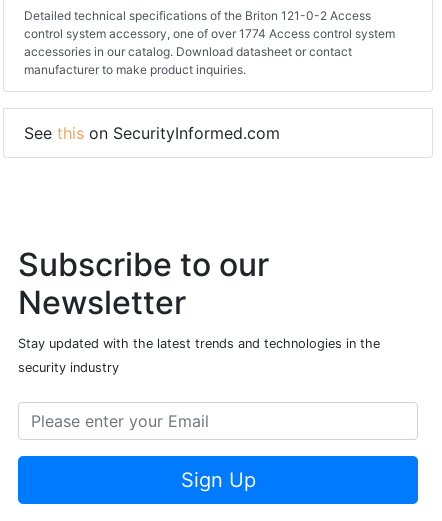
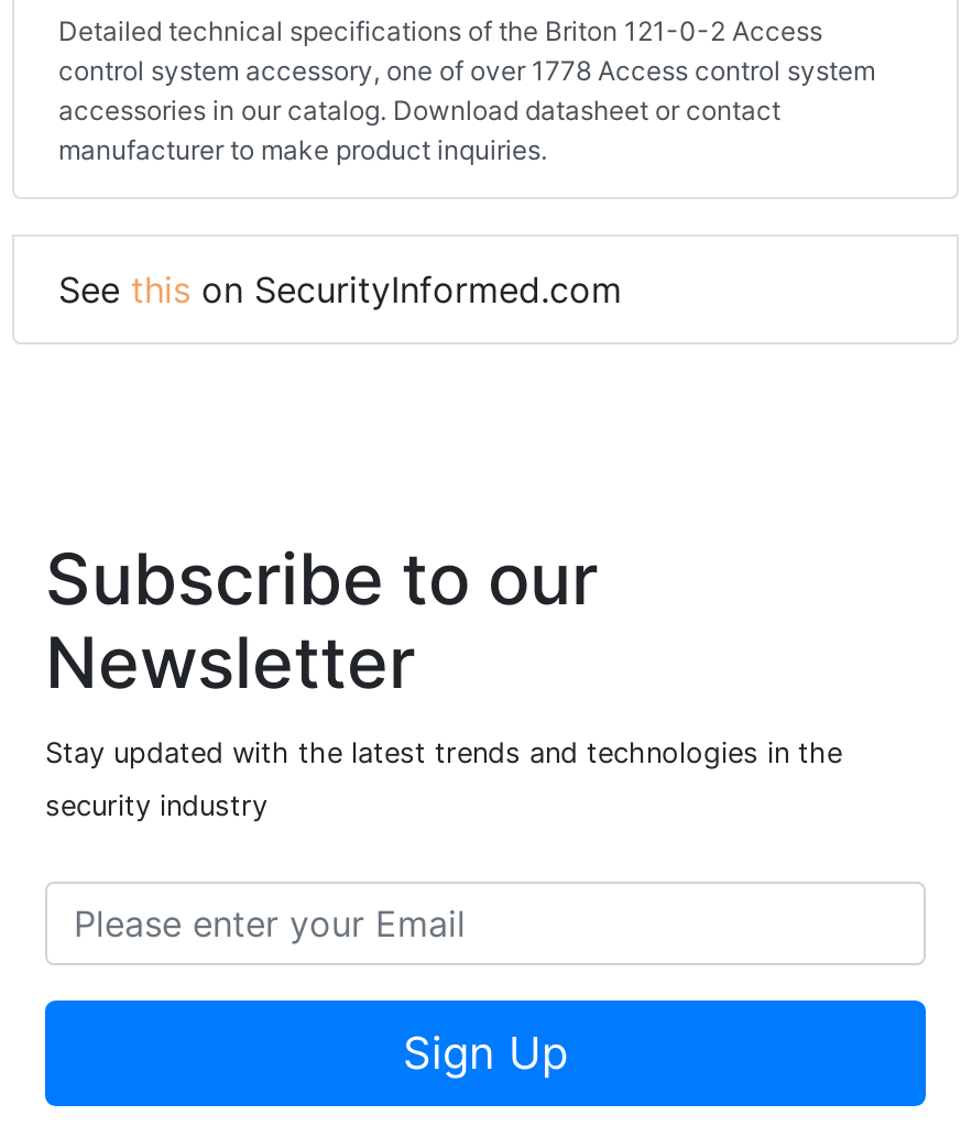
- control system accessory, one of over 1774 Access control system
+ control system accessory, one of over 1778 Access control system
